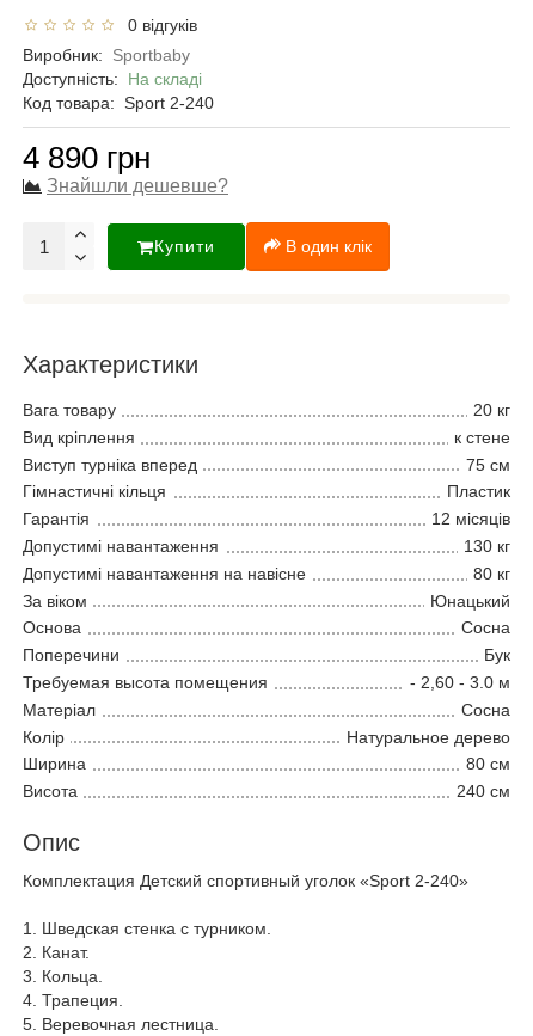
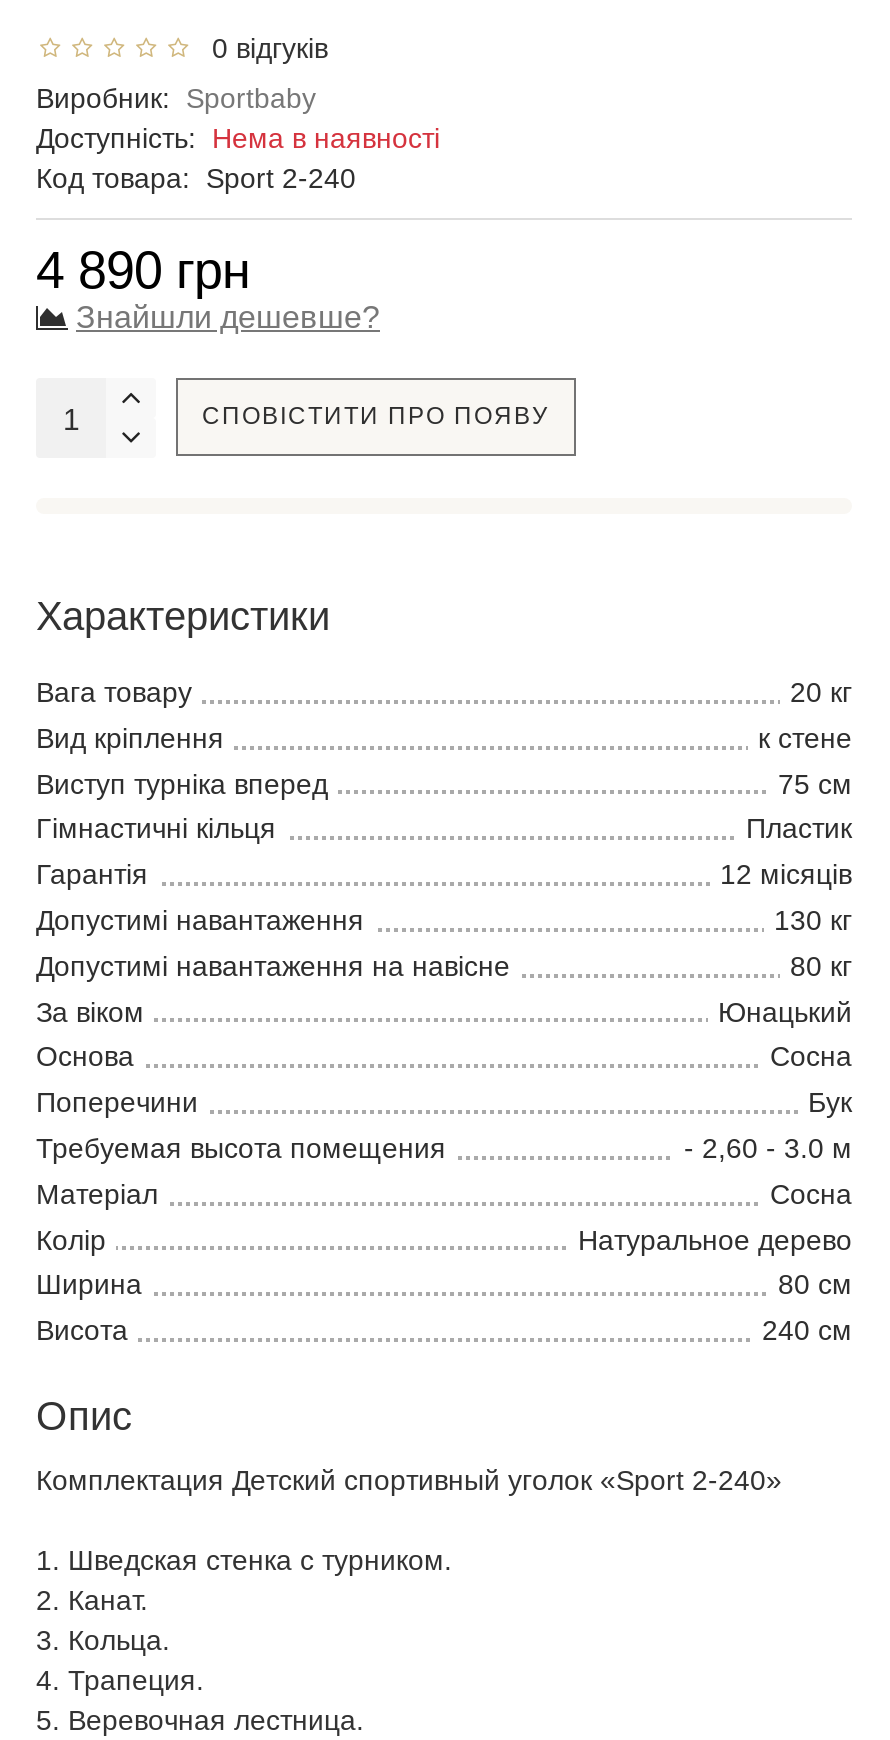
- Доступність: На складі
+ Доступність: Нема в наявності

- Купити
- В один клік
+ СПОВІСТИТИ ПРО ПОЯВУ
